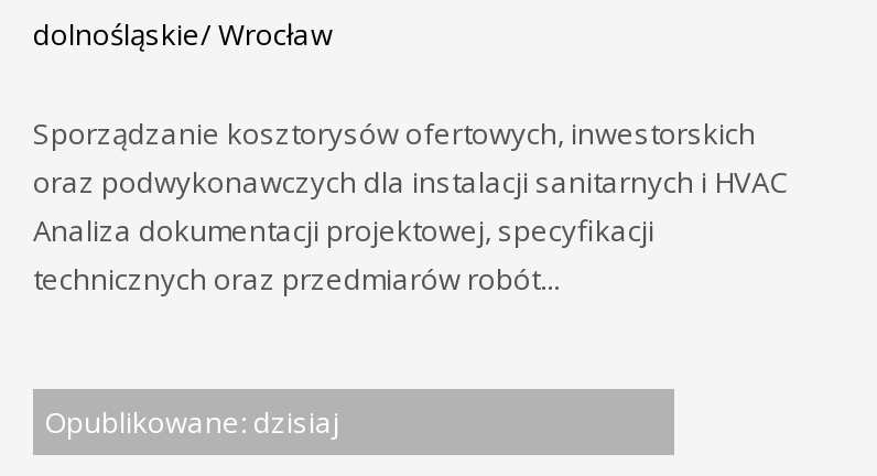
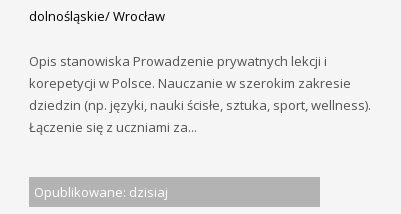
- Sporządzanie kosztorysów ofertowych, inwestorskich
- oraz podwykonawczych dla instalacji sanitarnych i HVAC
- Analiza dokumentacji projektowej, specyfikacji
- technicznych oraz przedmiarów robót...
+ Opis stanowiska Prowadzenie prywatnych lekcji i
+ korepetycji w Polsce. Nauczanie w szerokim zakresie
+ dziedzin (np. języki, nauki ścisłe, sztuka, sport, wellness).
+ Łączenie się z uczniami za...
